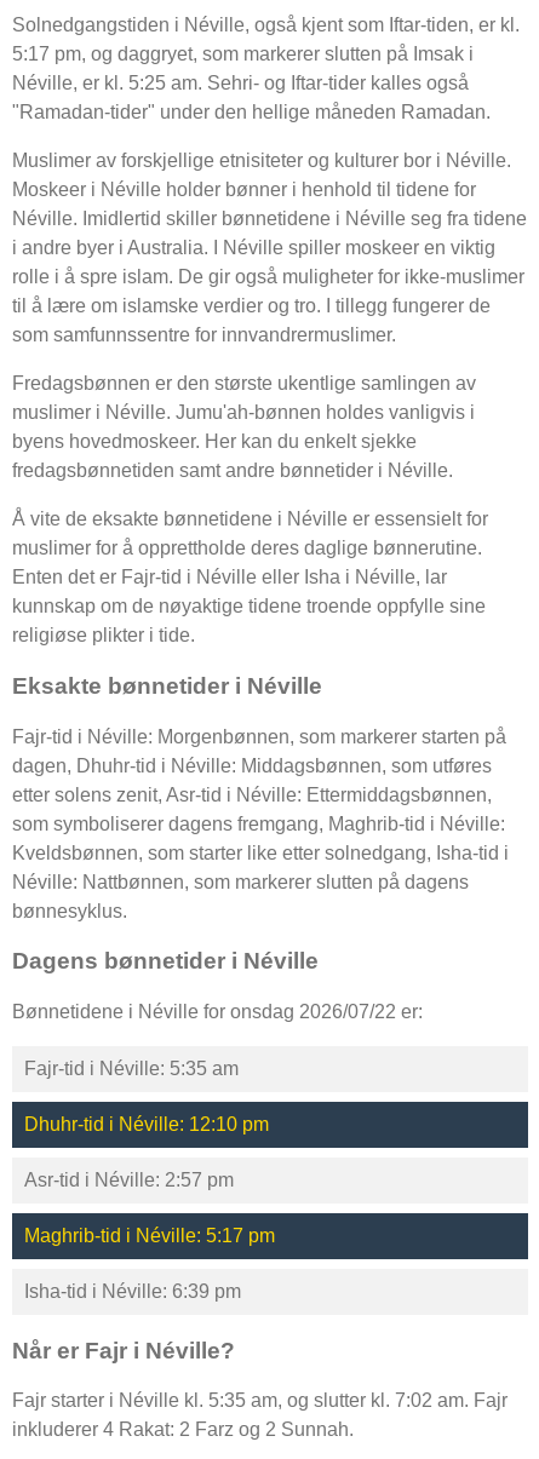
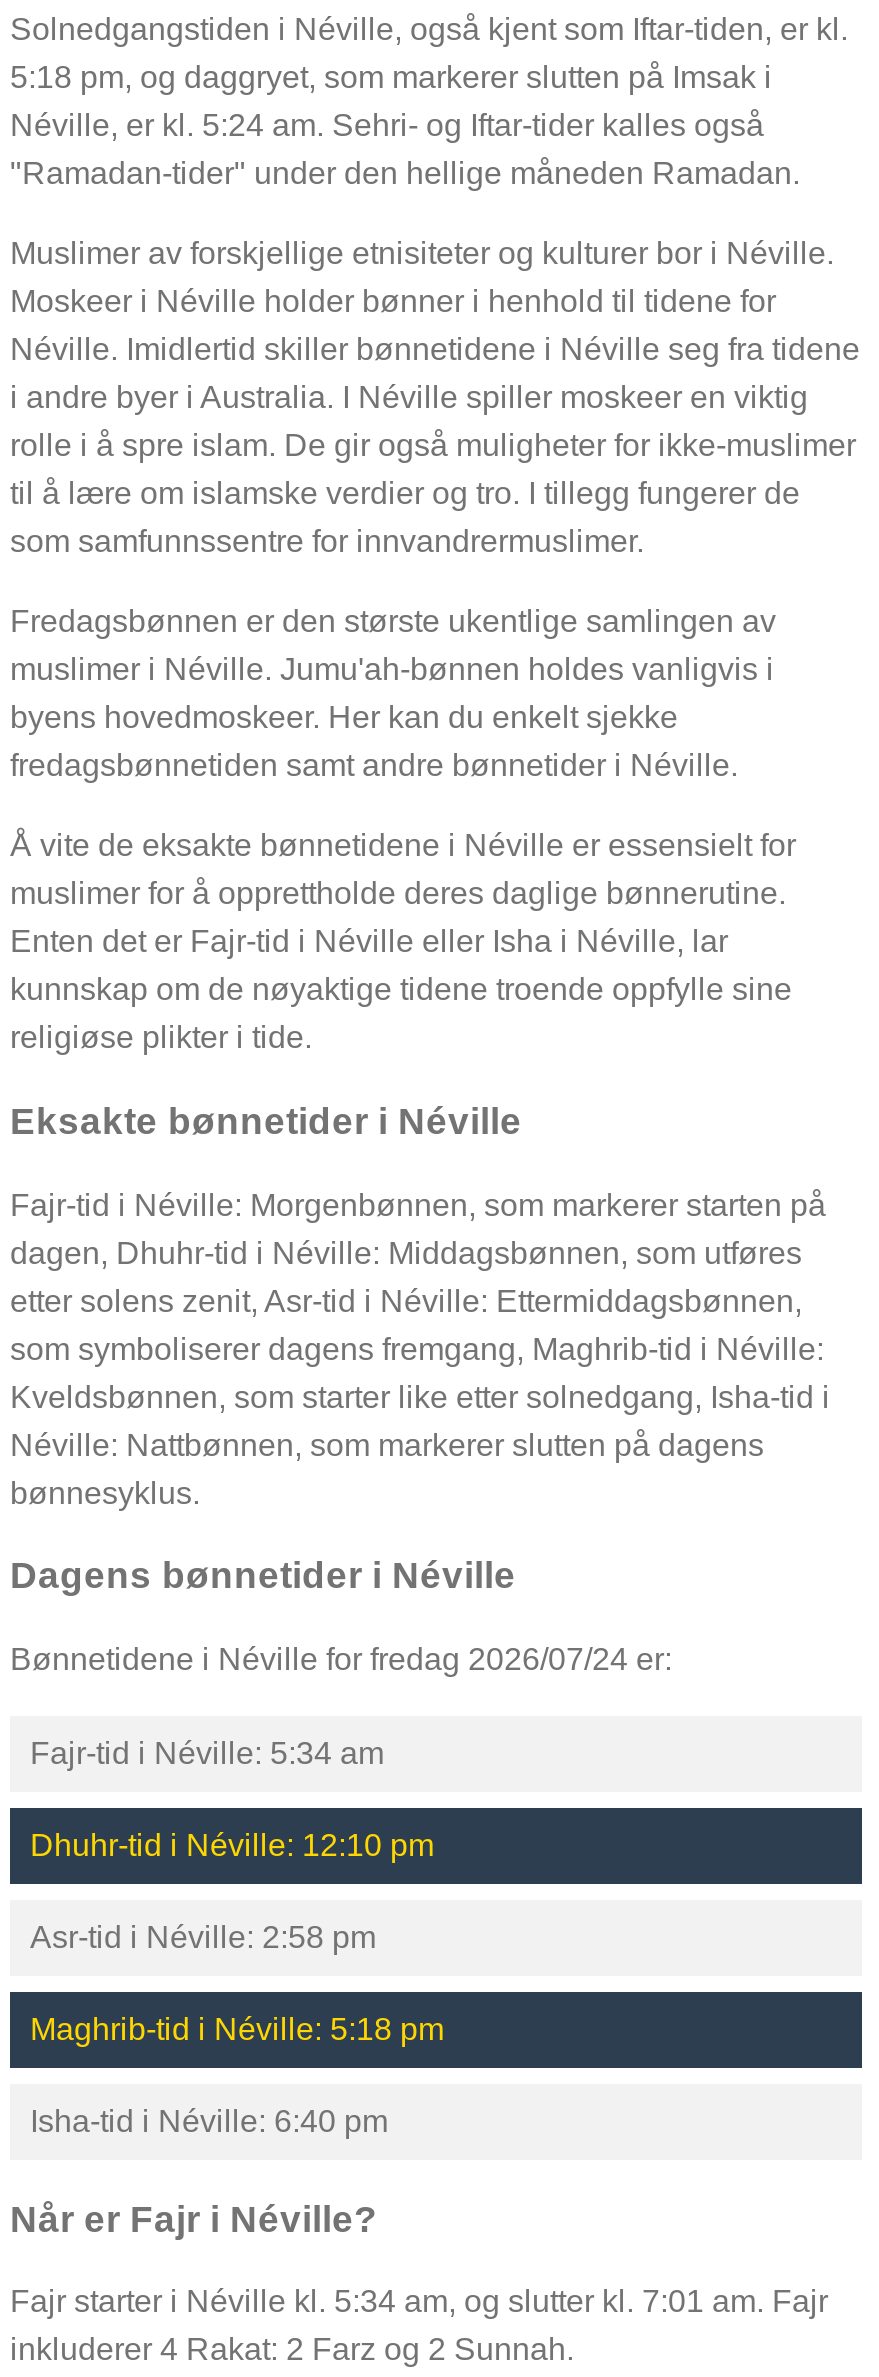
- 5:17 pm, og daggryet, som markerer slutten på Imsak i
+ 5:18 pm, og daggryet, som markerer slutten på Imsak i

- Néville, er kl. 5:25 am. Sehri- og Iftar-tider kalles også
+ Néville, er kl. 5:24 am. Sehri- og Iftar-tider kalles også

- Bønnetidene i Néville for onsdag 2026/07/22 er:
+ Bønnetidene i Néville for fredag 2026/07/24 er:

- Fajr-tid i Néville: 5:35 am
+ Fajr-tid i Néville: 5:34 am

- Asr-tid i Néville: 2:57 pm
+ Asr-tid i Néville: 2:58 pm

- Maghrib-tid i Néville: 5:17 pm
+ Maghrib-tid i Néville: 5:18 pm

- Isha-tid i Néville: 6:39 pm
+ Isha-tid i Néville: 6:40 pm

- Fajr starter i Néville kl. 5:35 am, og slutter kl. 7:02 am. Fajr
+ Fajr starter i Néville kl. 5:34 am, og slutter kl. 7:01 am. Fajr
